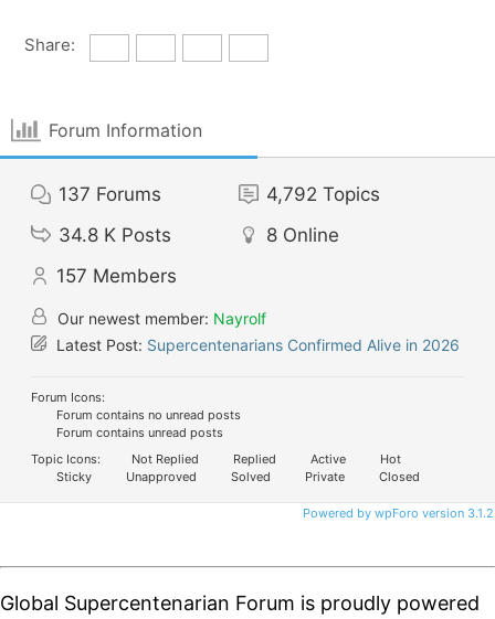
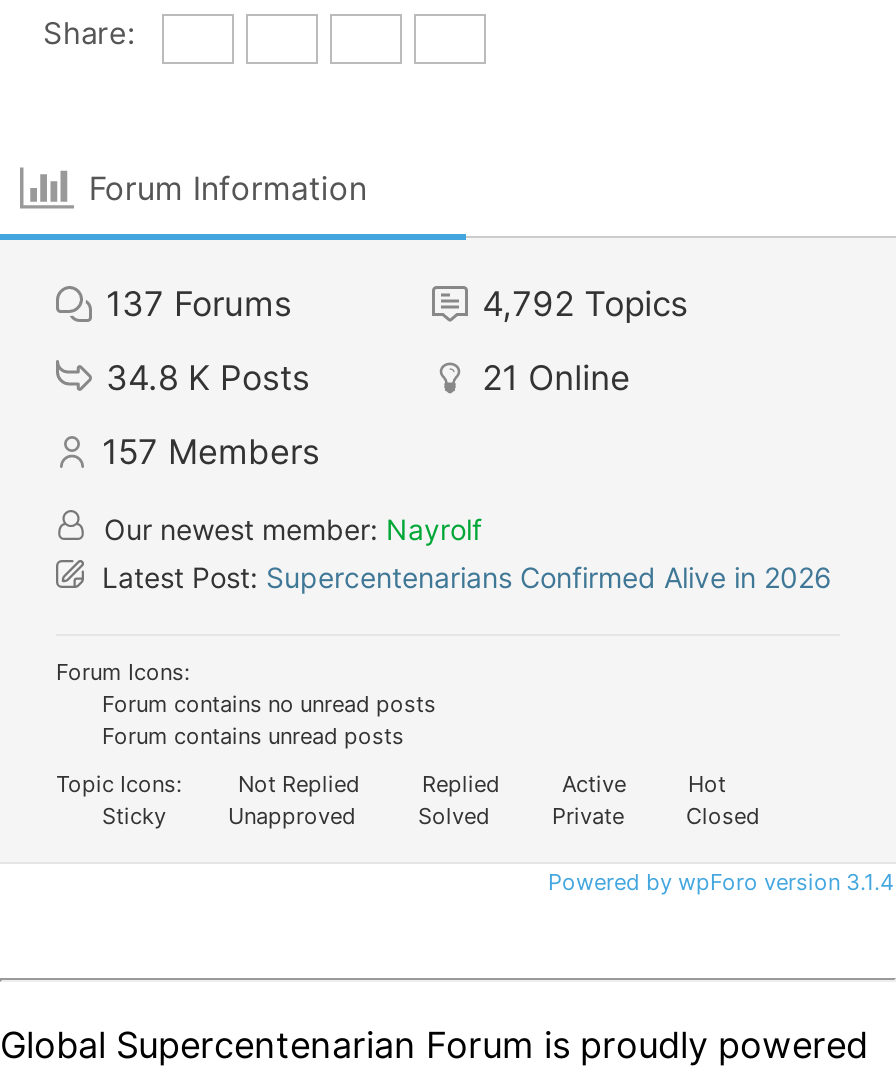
- 8 Online
+ 21 Online

- Powered by wpForo version 3.1.2
+ Powered by wpForo version 3.1.4
